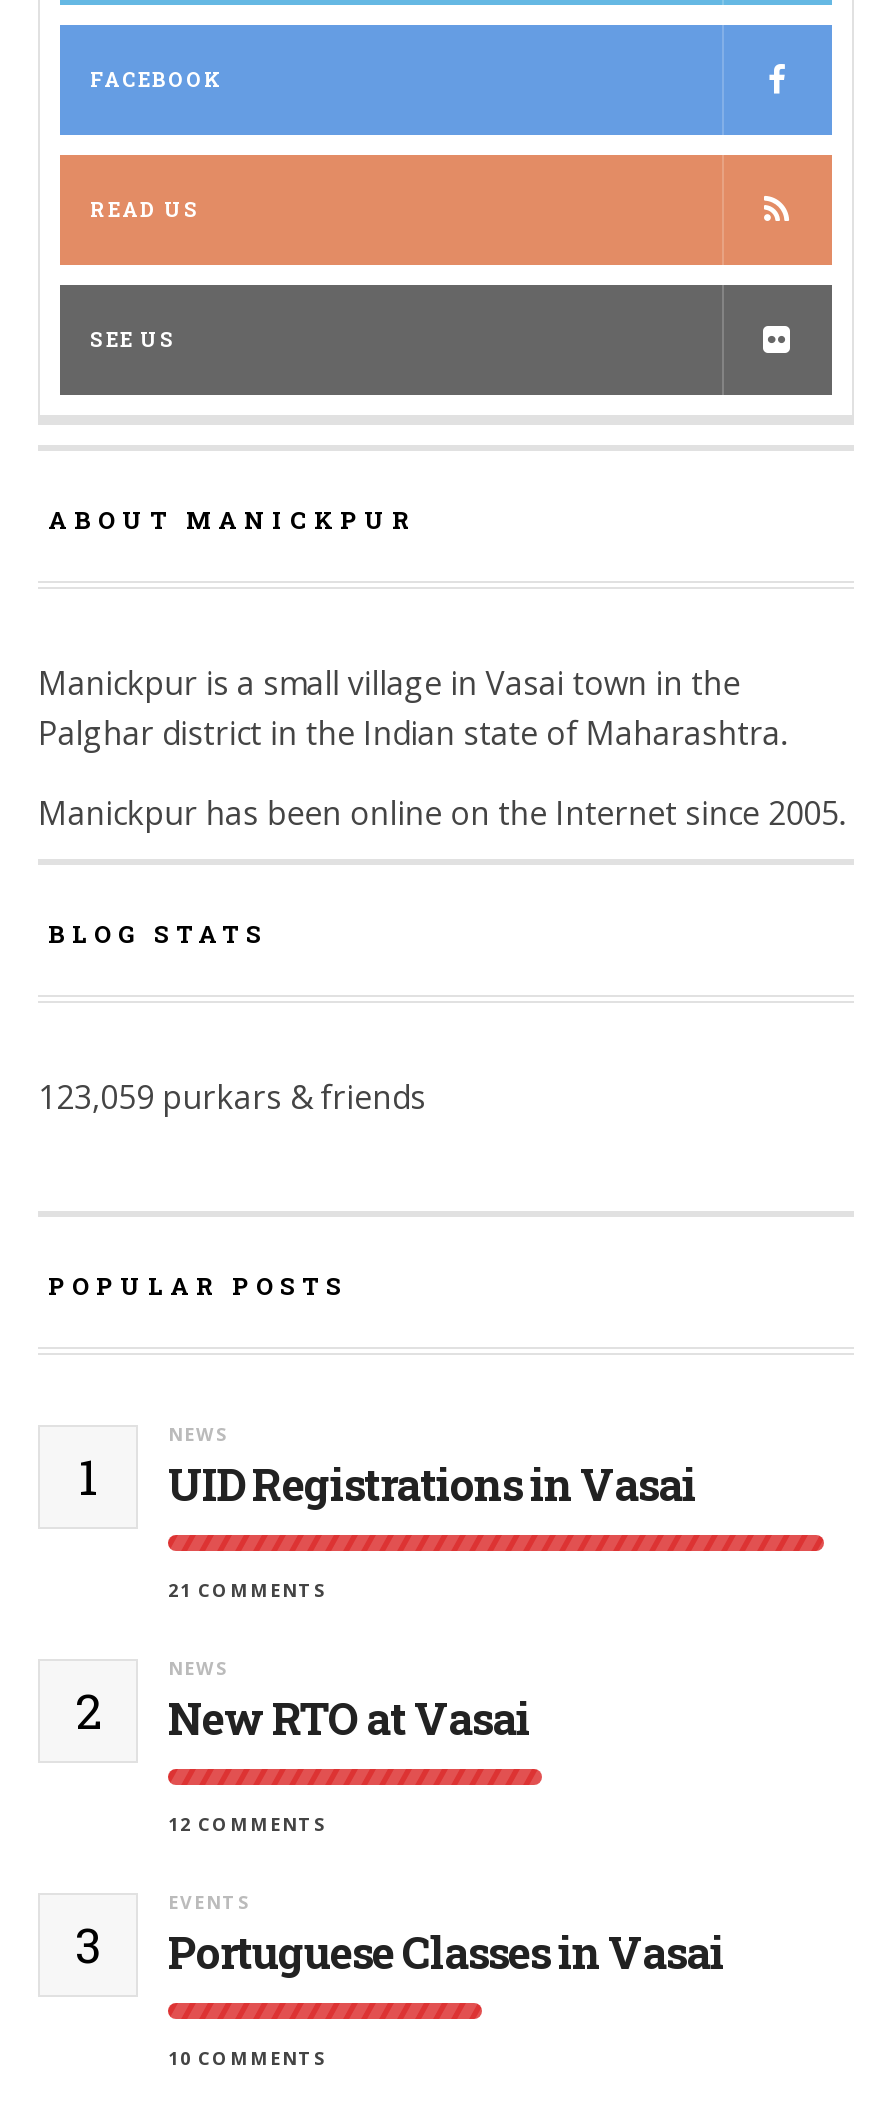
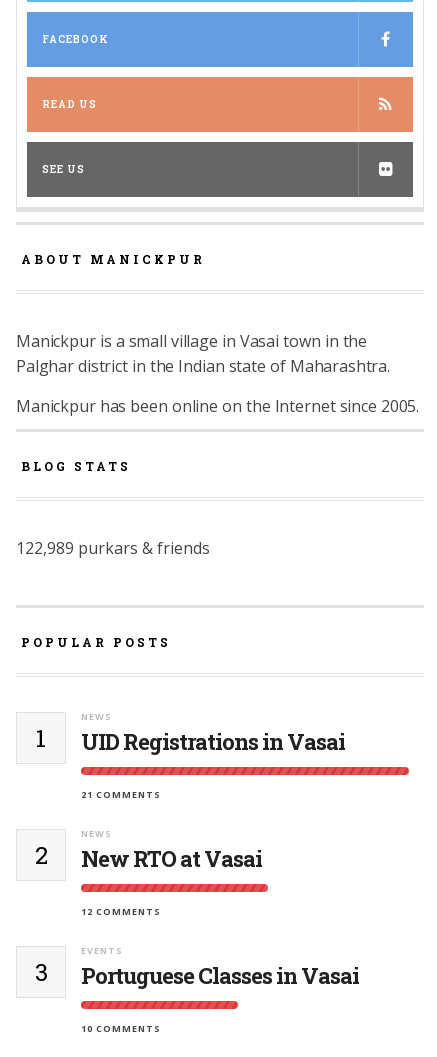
- 123,059 purkars & friends
+ 122,989 purkars & friends
